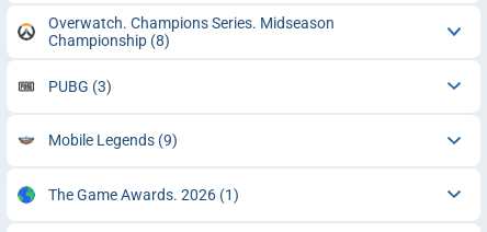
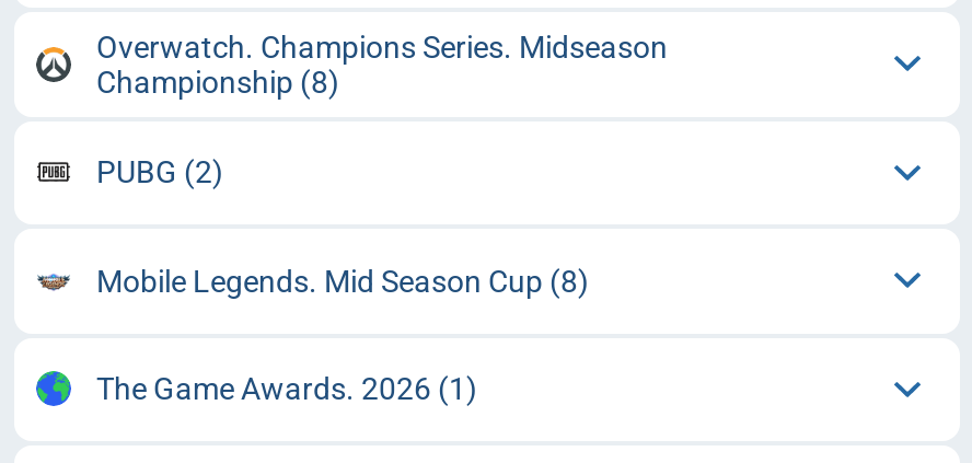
- PUBG (3)
+ PUBG (2)

- Mobile Legends (9)
+ Mobile Legends. Mid Season Cup (8)
